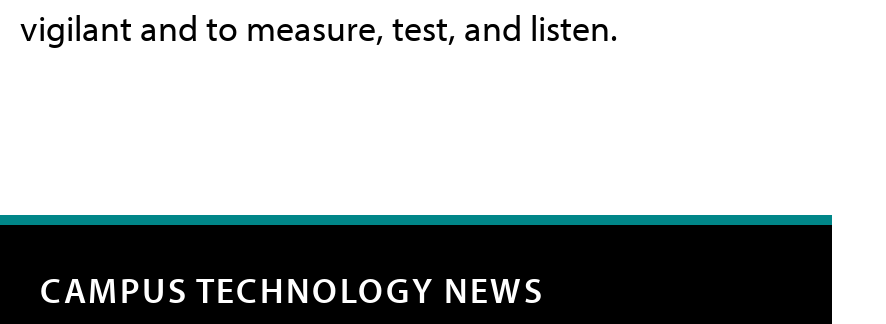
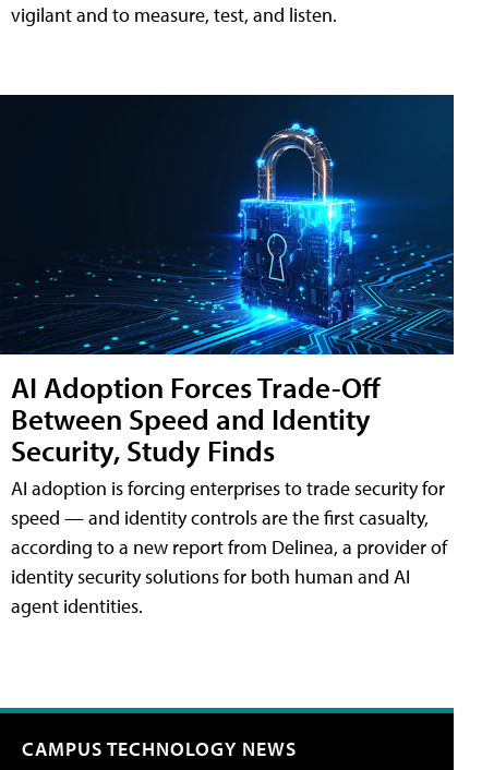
+ [image]
+ AI Adoption Forces Trade-Off
+ Between Speed and Identity
+ Security, Study Finds
+ AI adoption is forcing enterprises to trade security for
+ speed — and identity controls are the first casualty,
+ according to a new report from Delinea, a provider of
+ identity security solutions for both human and AI
+ agent identities.
